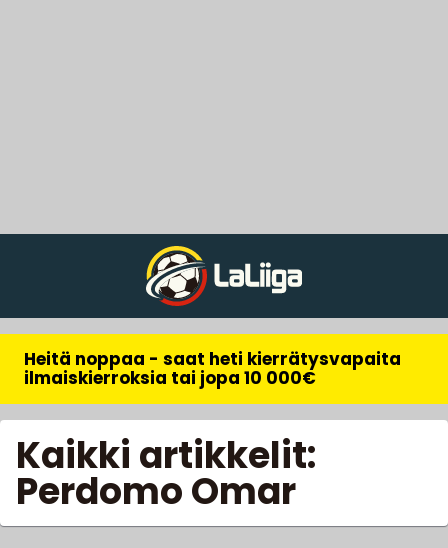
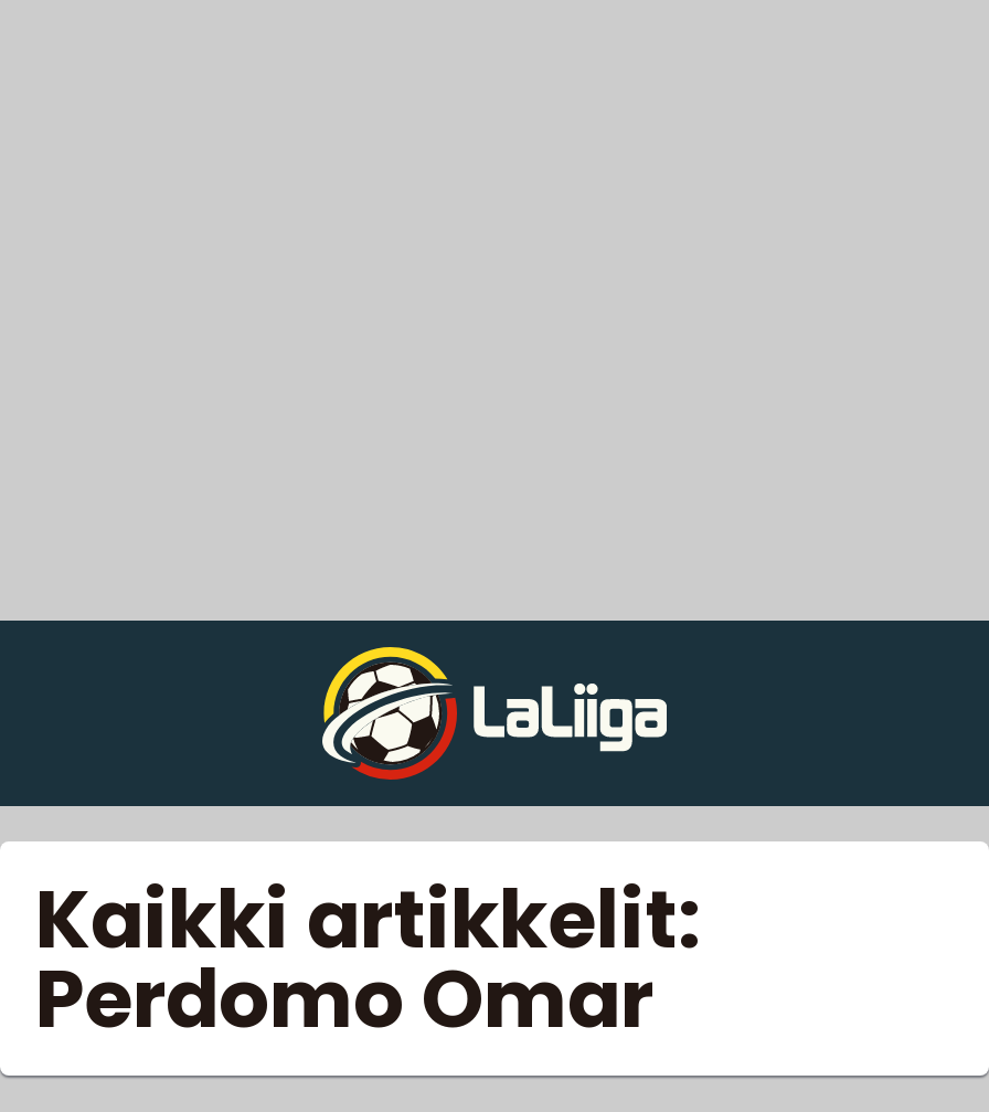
- Heitä noppaa - saat heti kierrätysvapaita
- ilmaiskierroksia tai jopa 10 000€
